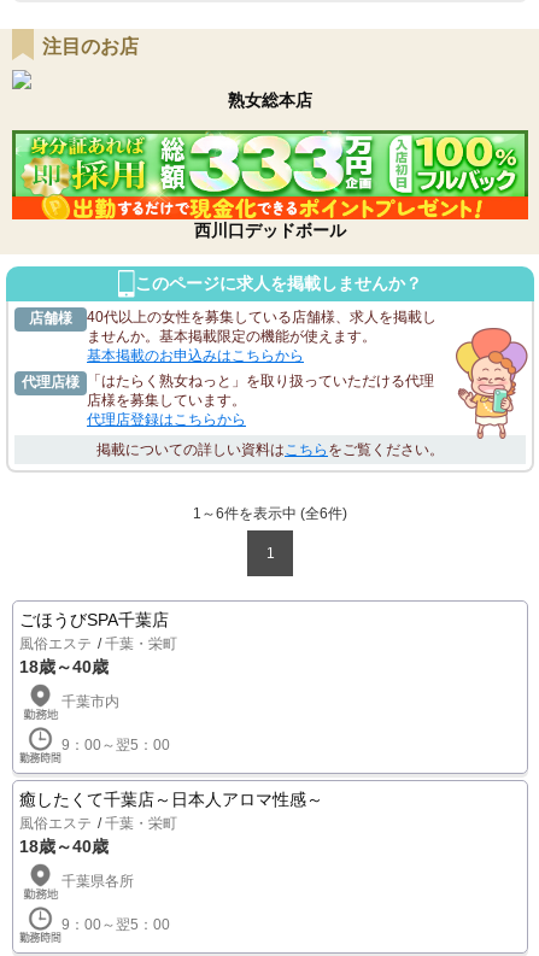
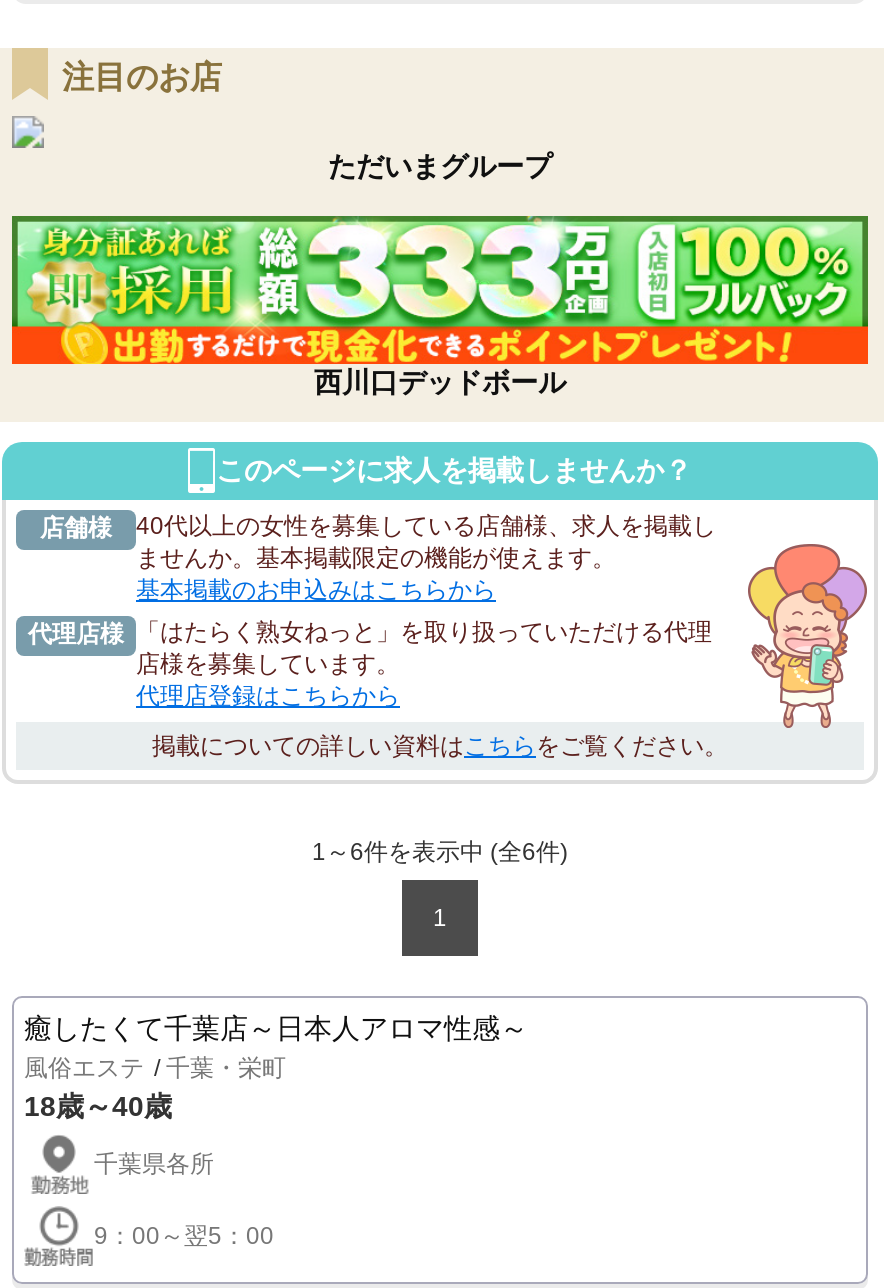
- 熟女総本店
+ ただいまグループ

- ごほうびSPA千葉店
- 風俗エステ
- 千葉・栄町
- 18歳～40歳
- 千葉市内
- 9：00～翌5：00
